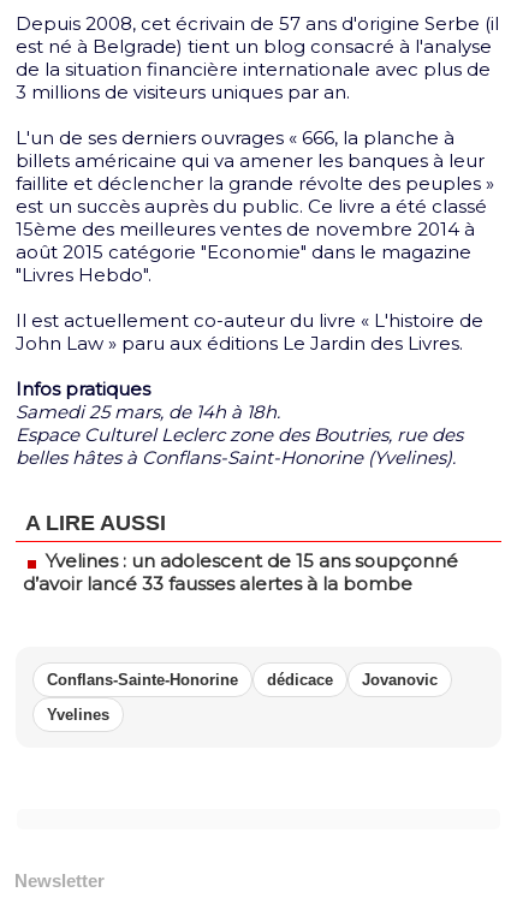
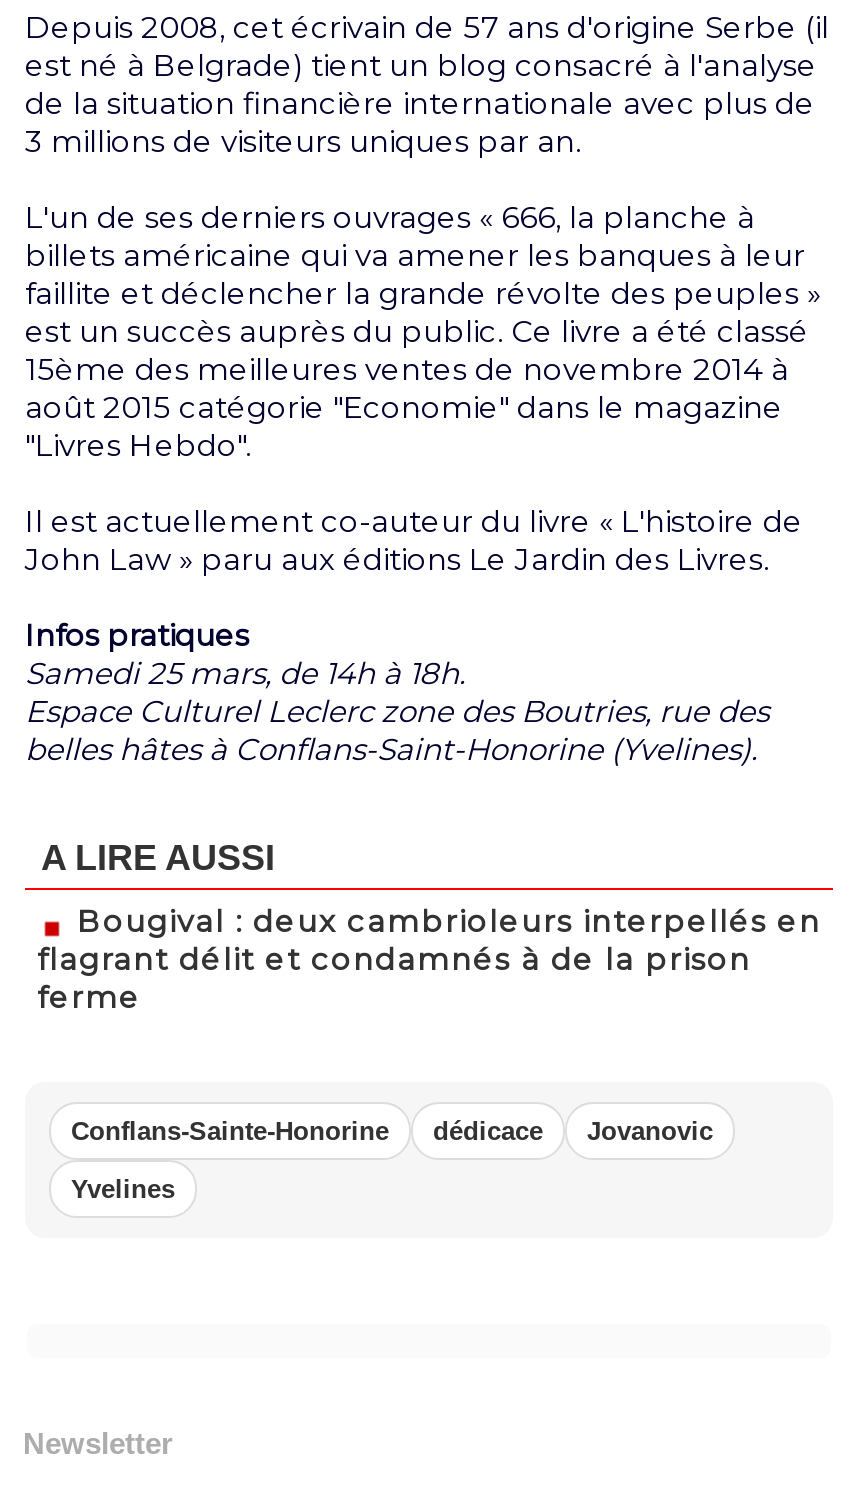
- Yvelines : un adolescent de 15 ans soupçonné
- d’avoir lancé 33 fausses alertes à la bombe
+ Bougival : deux cambrioleurs interpellés en
+ flagrant délit et condamnés à de la prison
+ ferme
